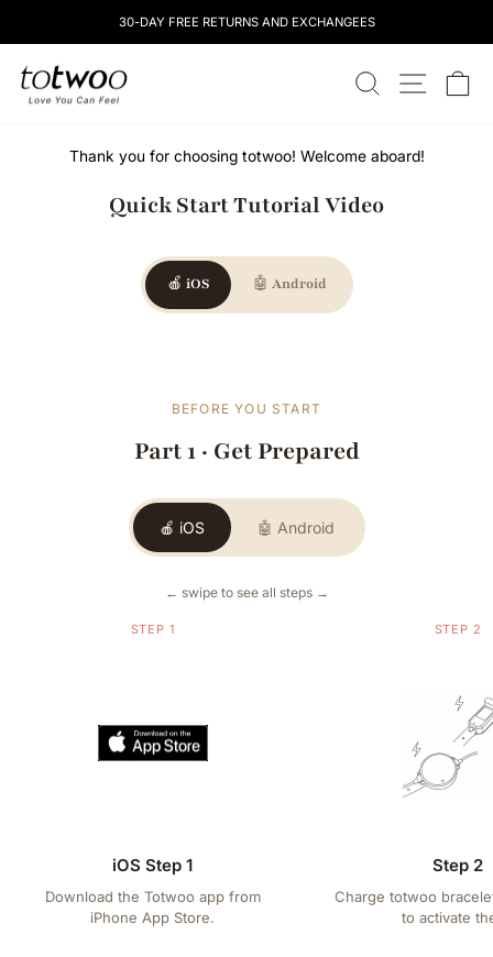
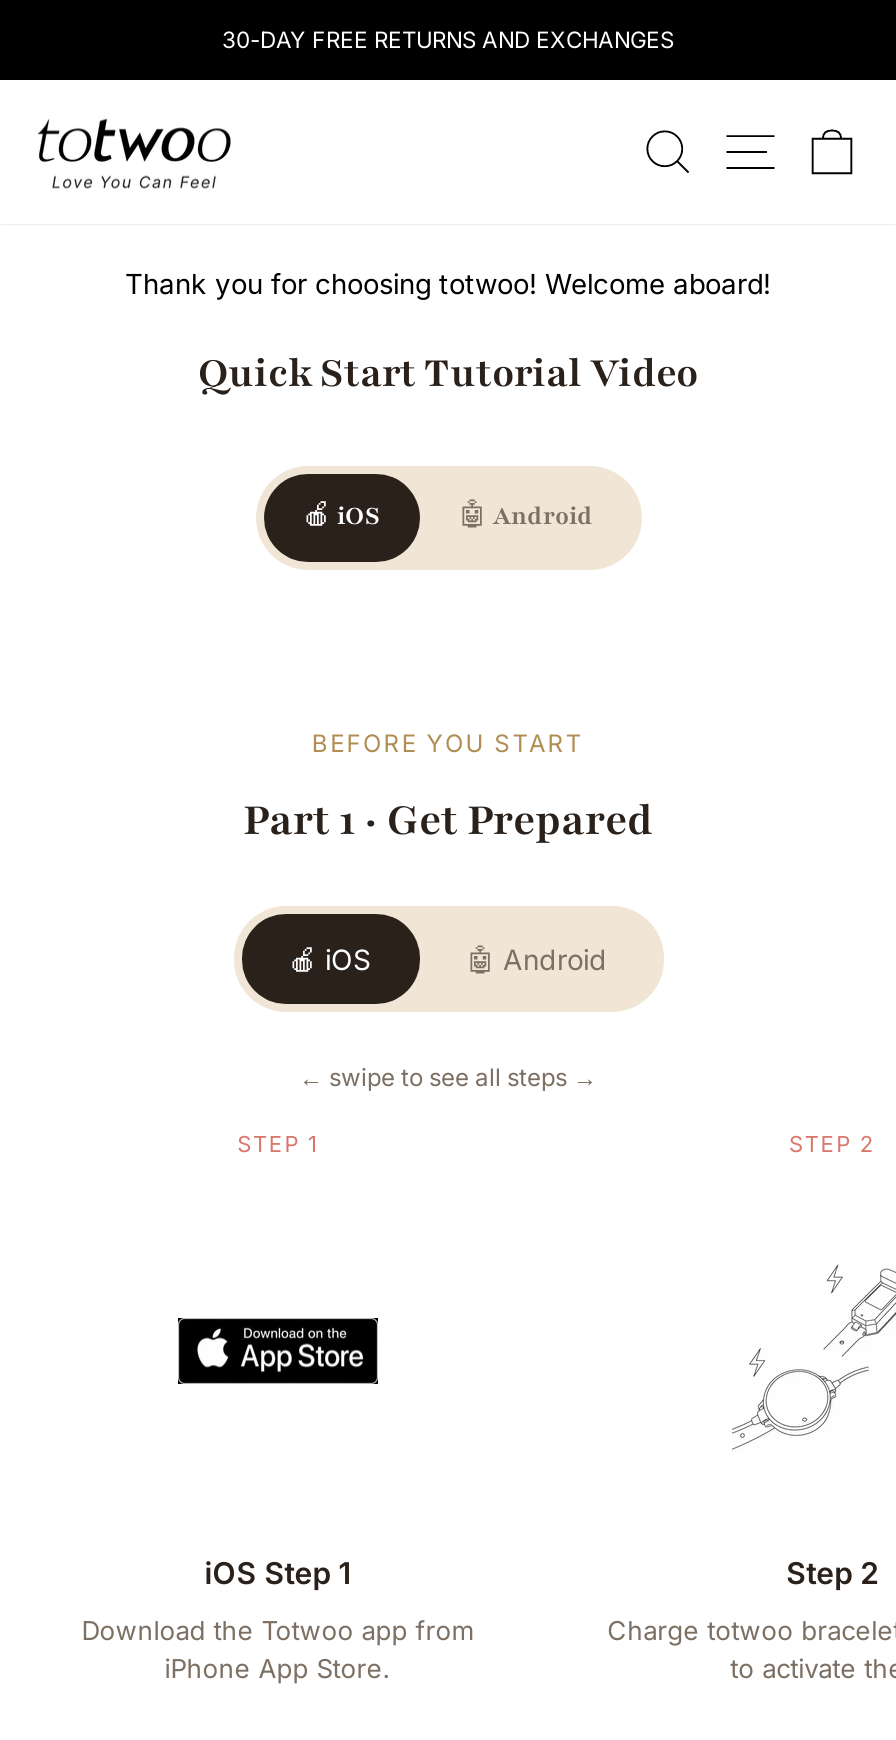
- 30-DAY FREE RETURNS AND EXCHANGEES
+ 30-DAY FREE RETURNS AND EXCHANGES
